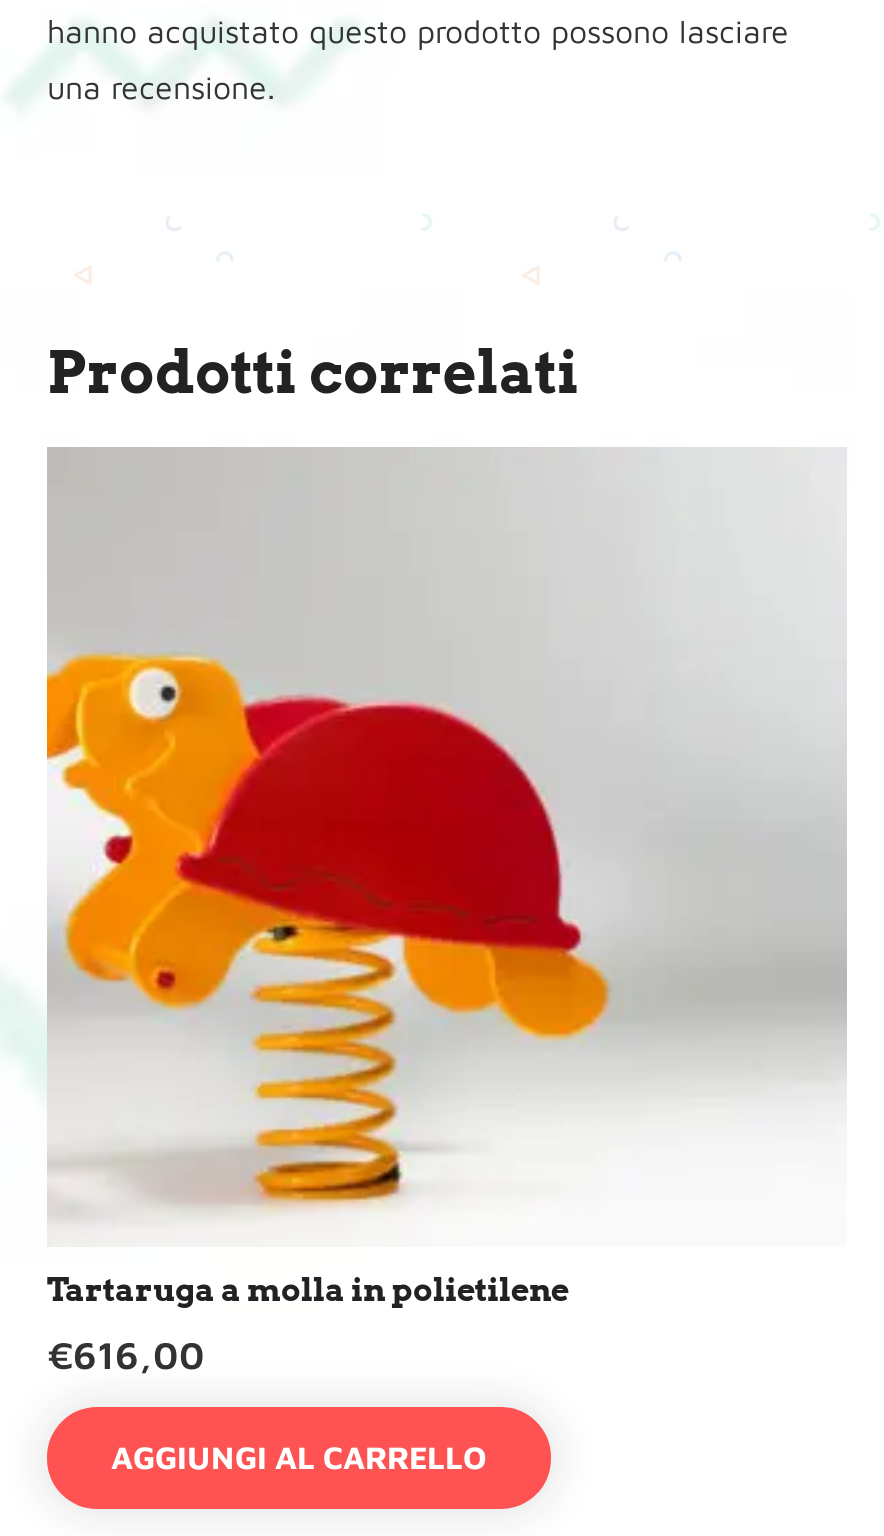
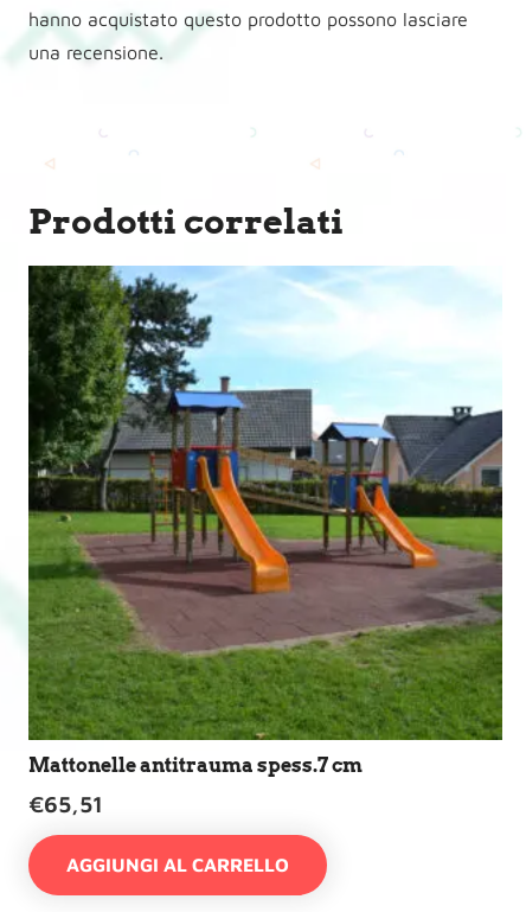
- [image]
- Tartaruga a molla in polietilene
+ [image]
+ Mattonelle antitrauma spess.7 cm

- €616,00
+ €65,51
